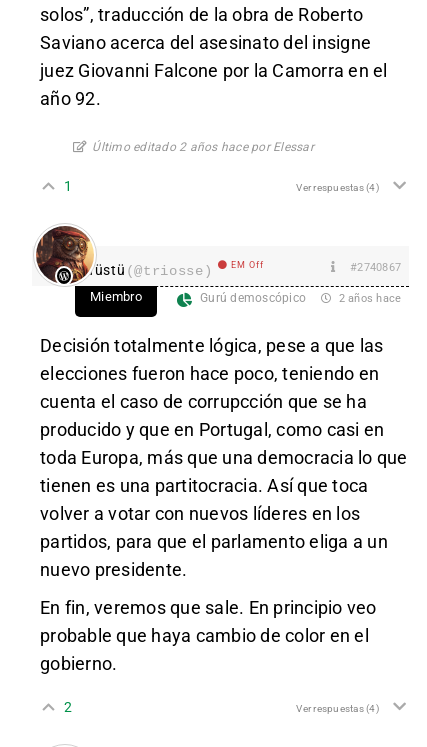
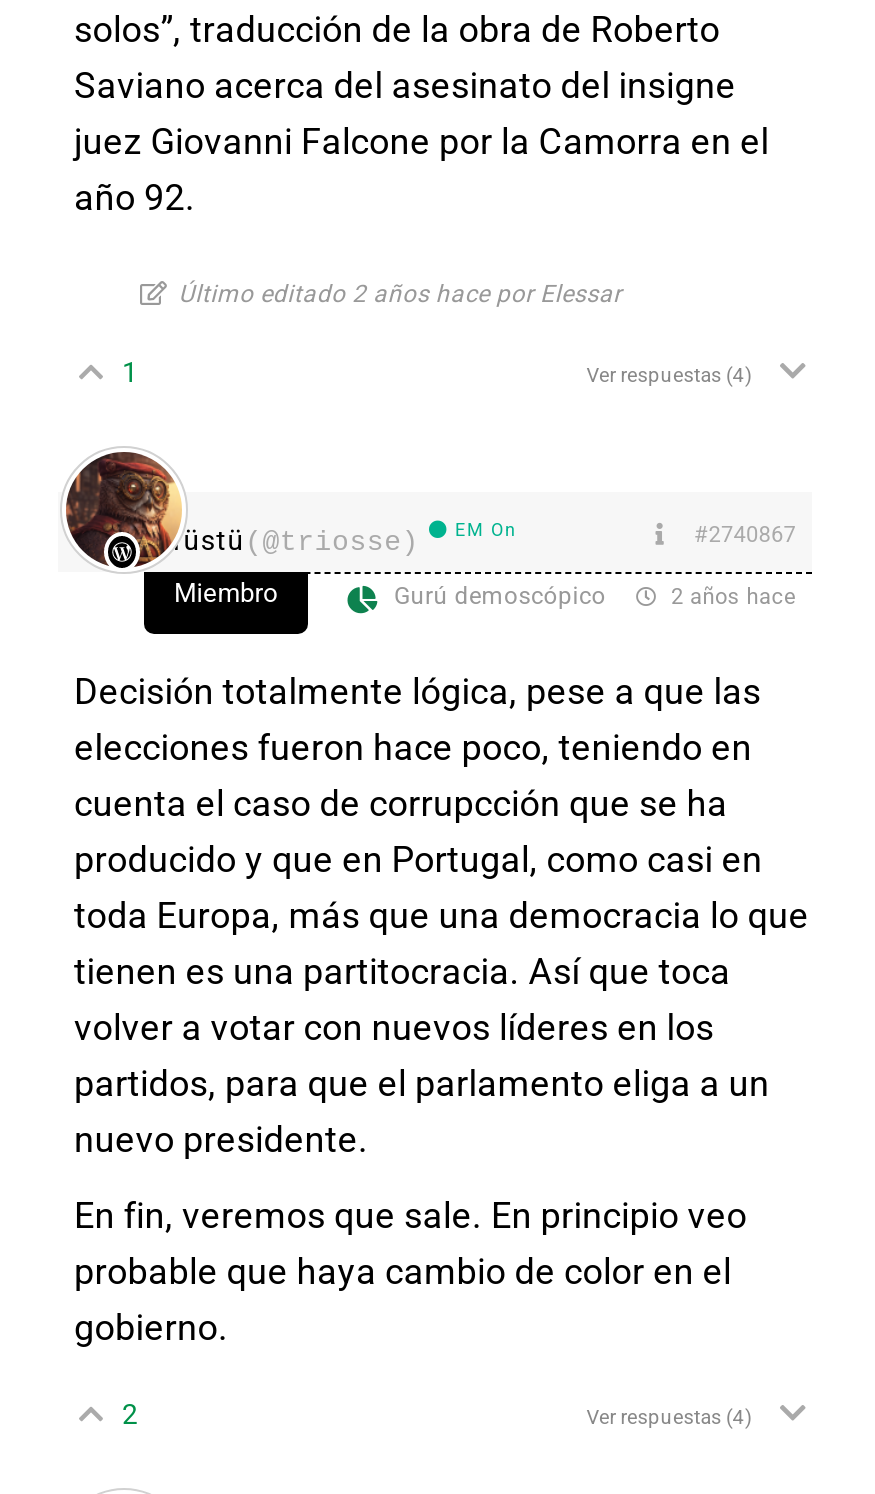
- EM Off
+ EM On
